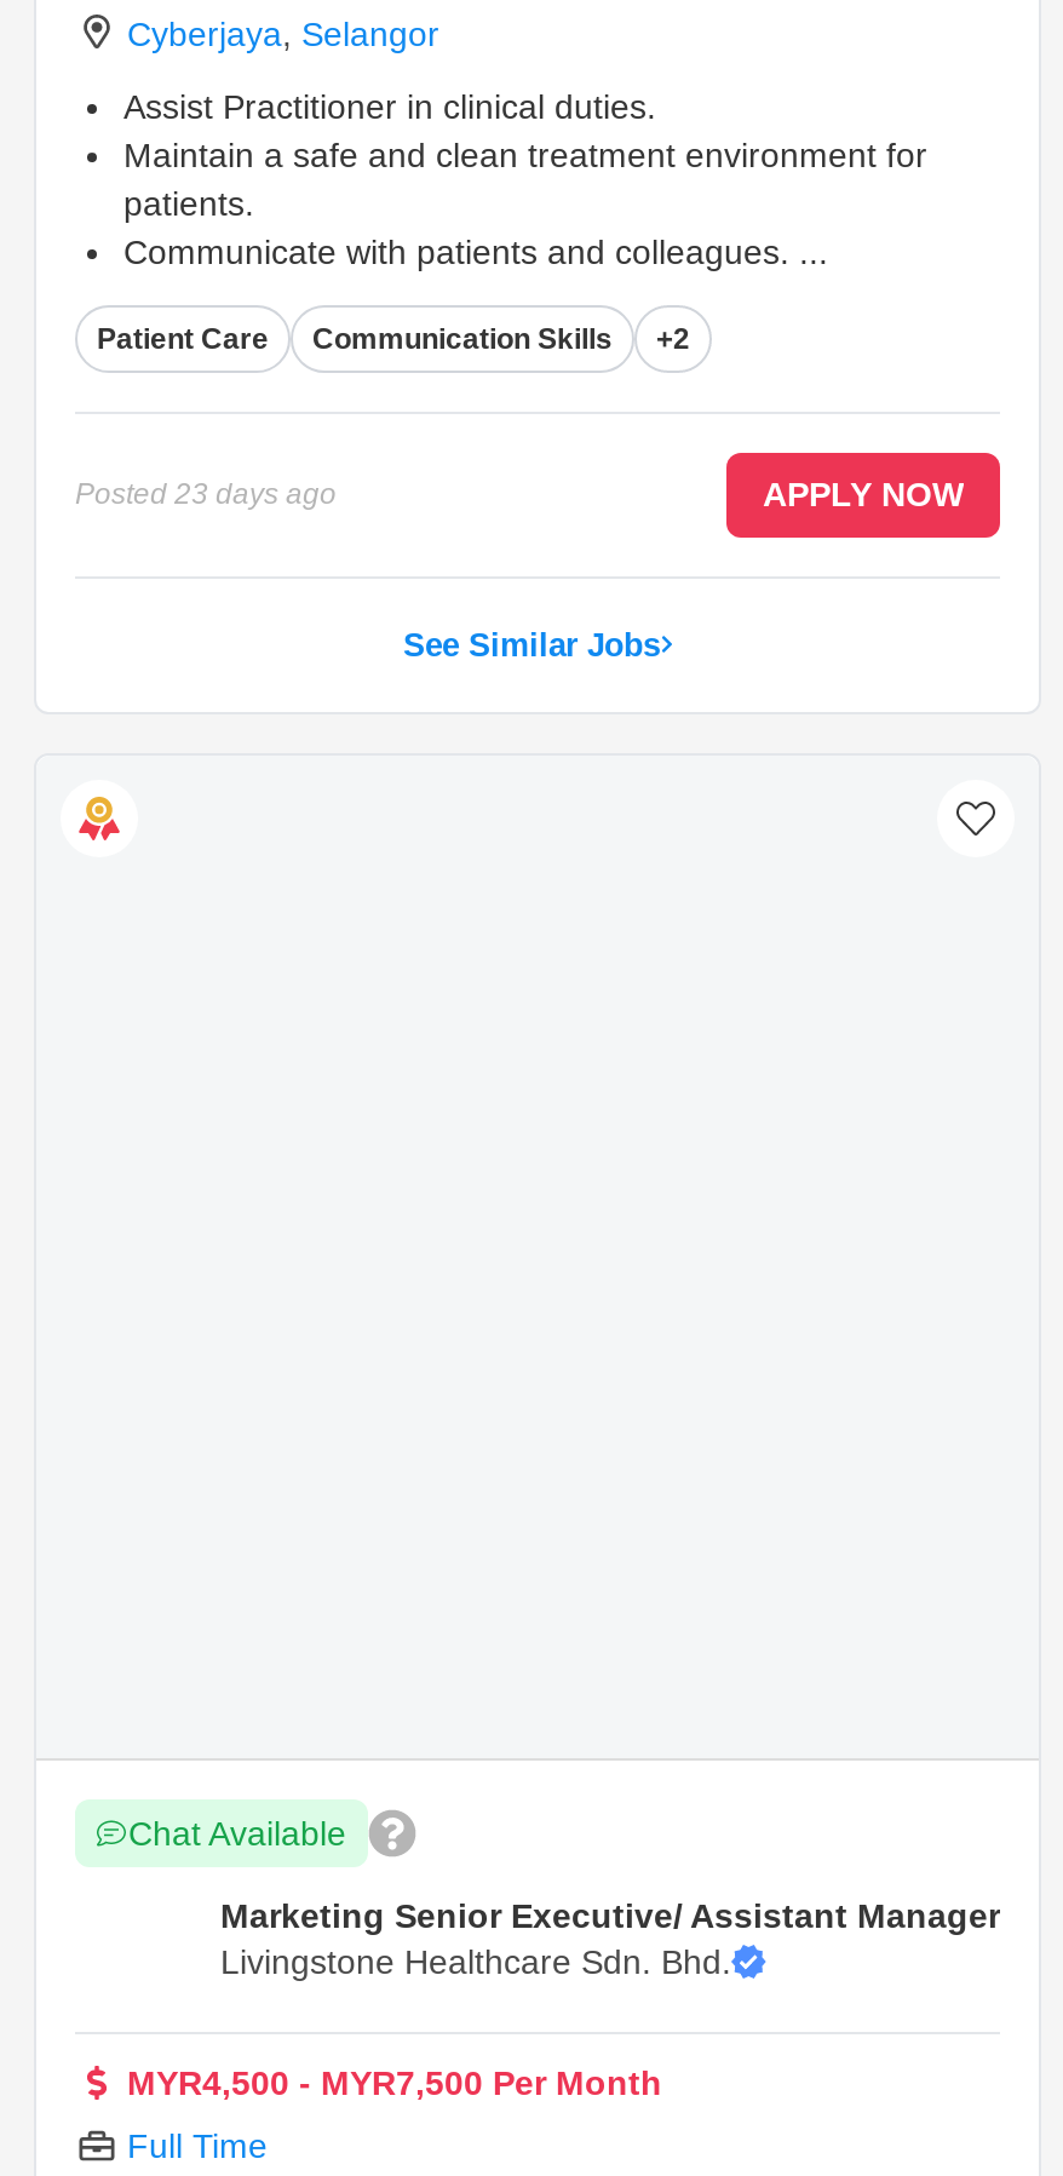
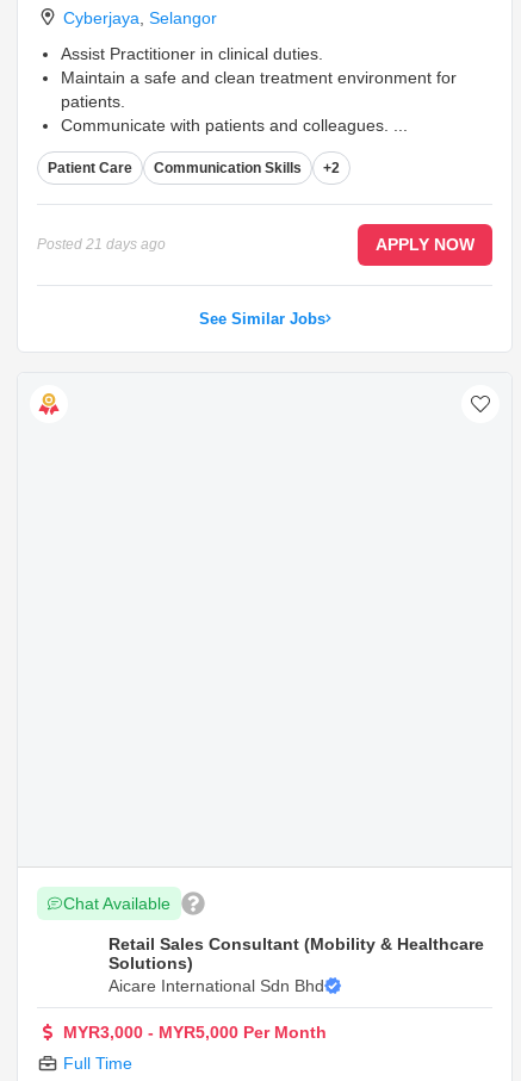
- Posted 23 days ago
+ Posted 21 days ago

- Marketing Senior Executive/ Assistant Manager
- Livingstone Healthcare Sdn. Bhd.
+ Retail Sales Consultant (Mobility & Healthcare
+ Solutions)
+ Aicare International Sdn Bhd

- MYR4,500 - MYR7,500 Per Month
+ MYR3,000 - MYR5,000 Per Month
